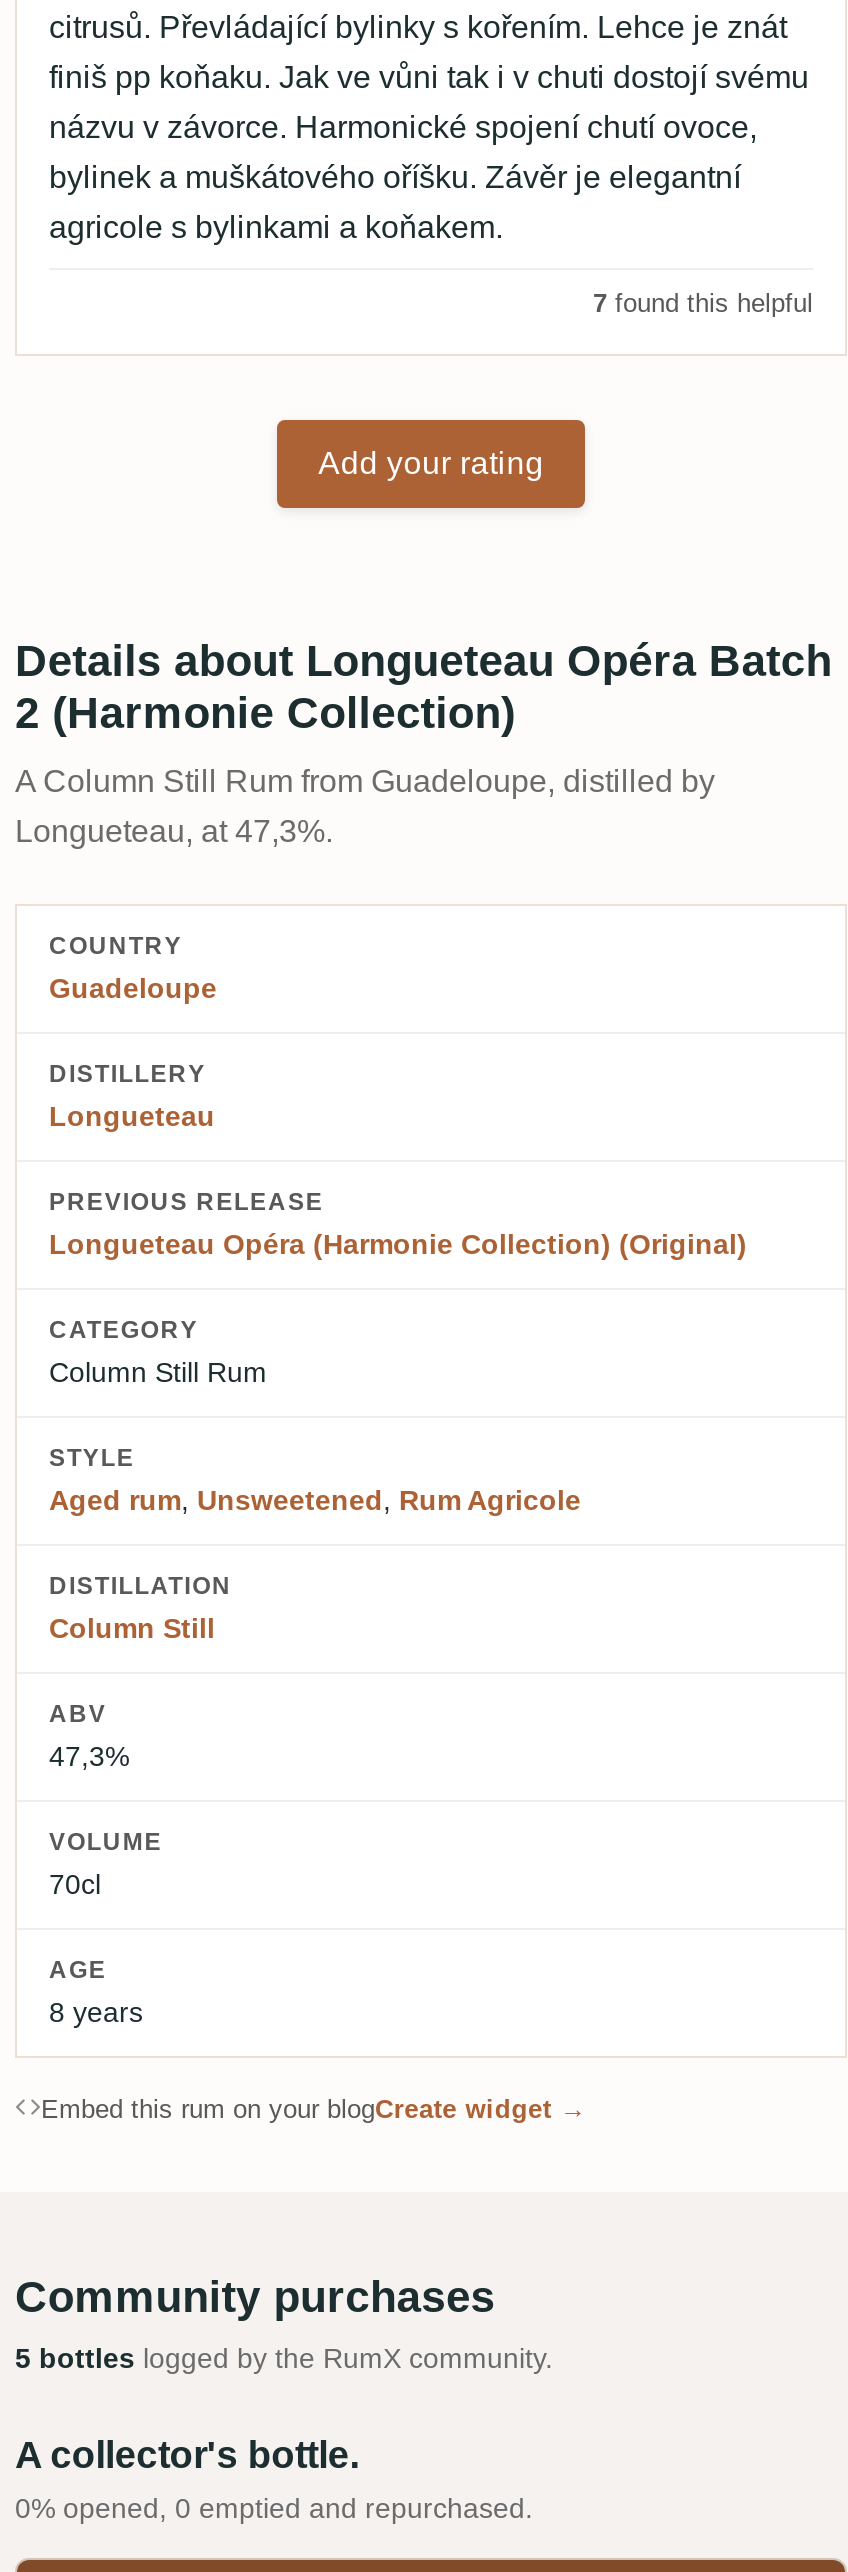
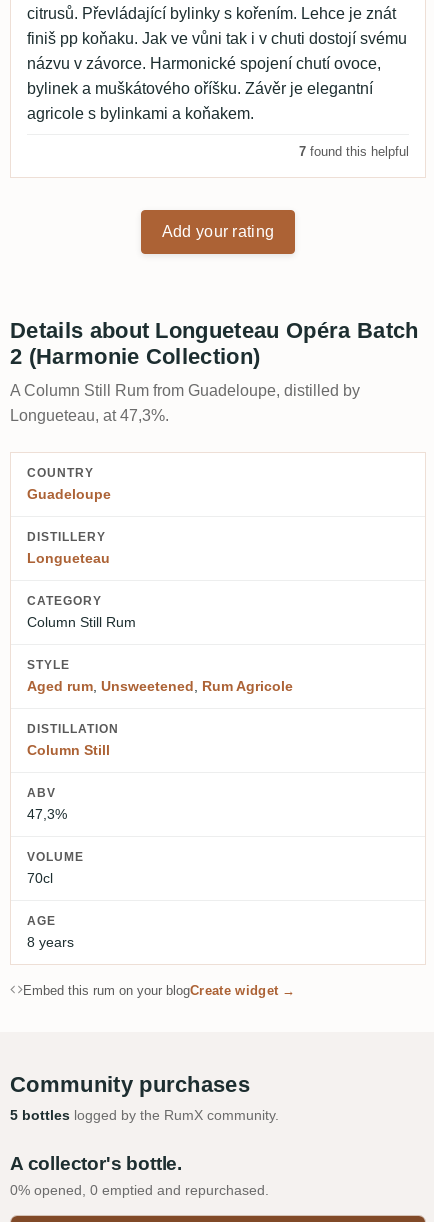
- PREVIOUS RELEASE
- Longueteau Opéra (Harmonie Collection) (Original)
